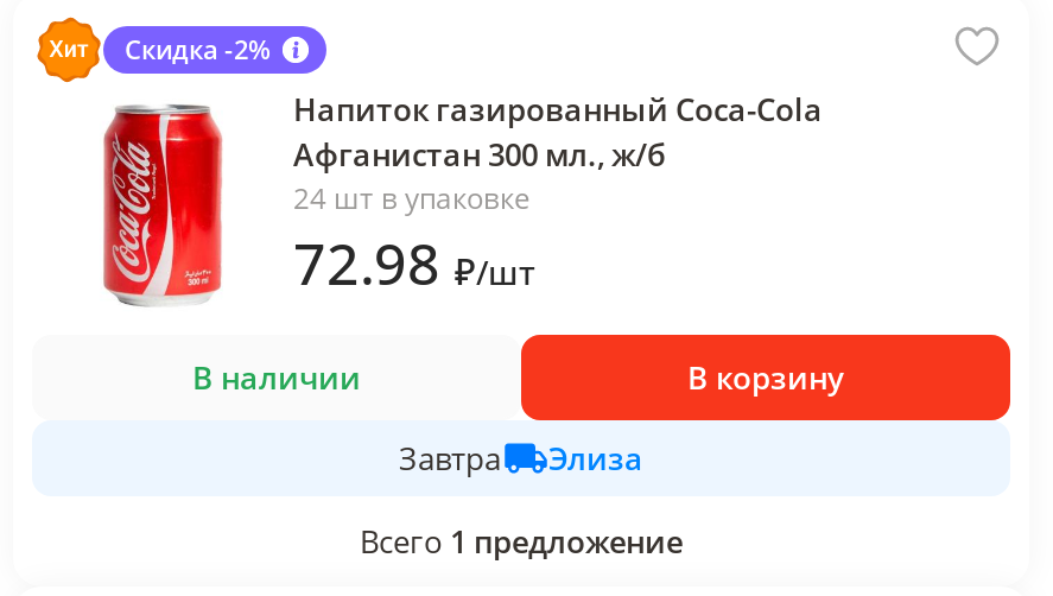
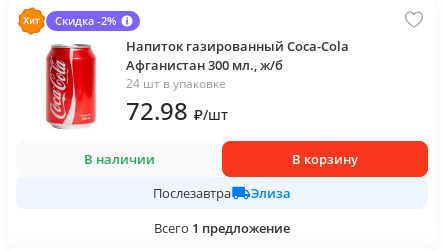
- Завтра
+ Послезавтра
